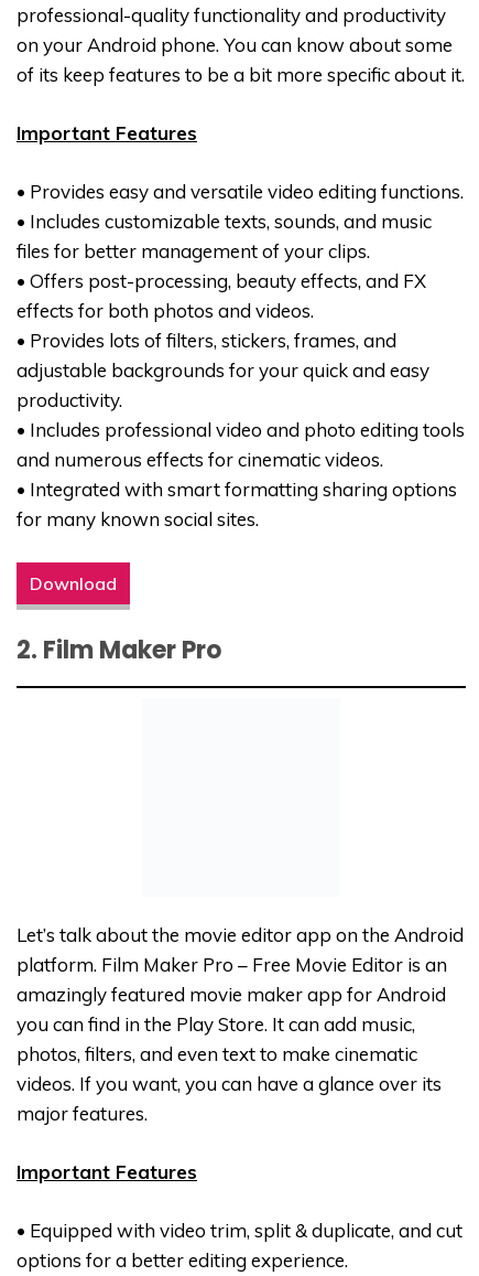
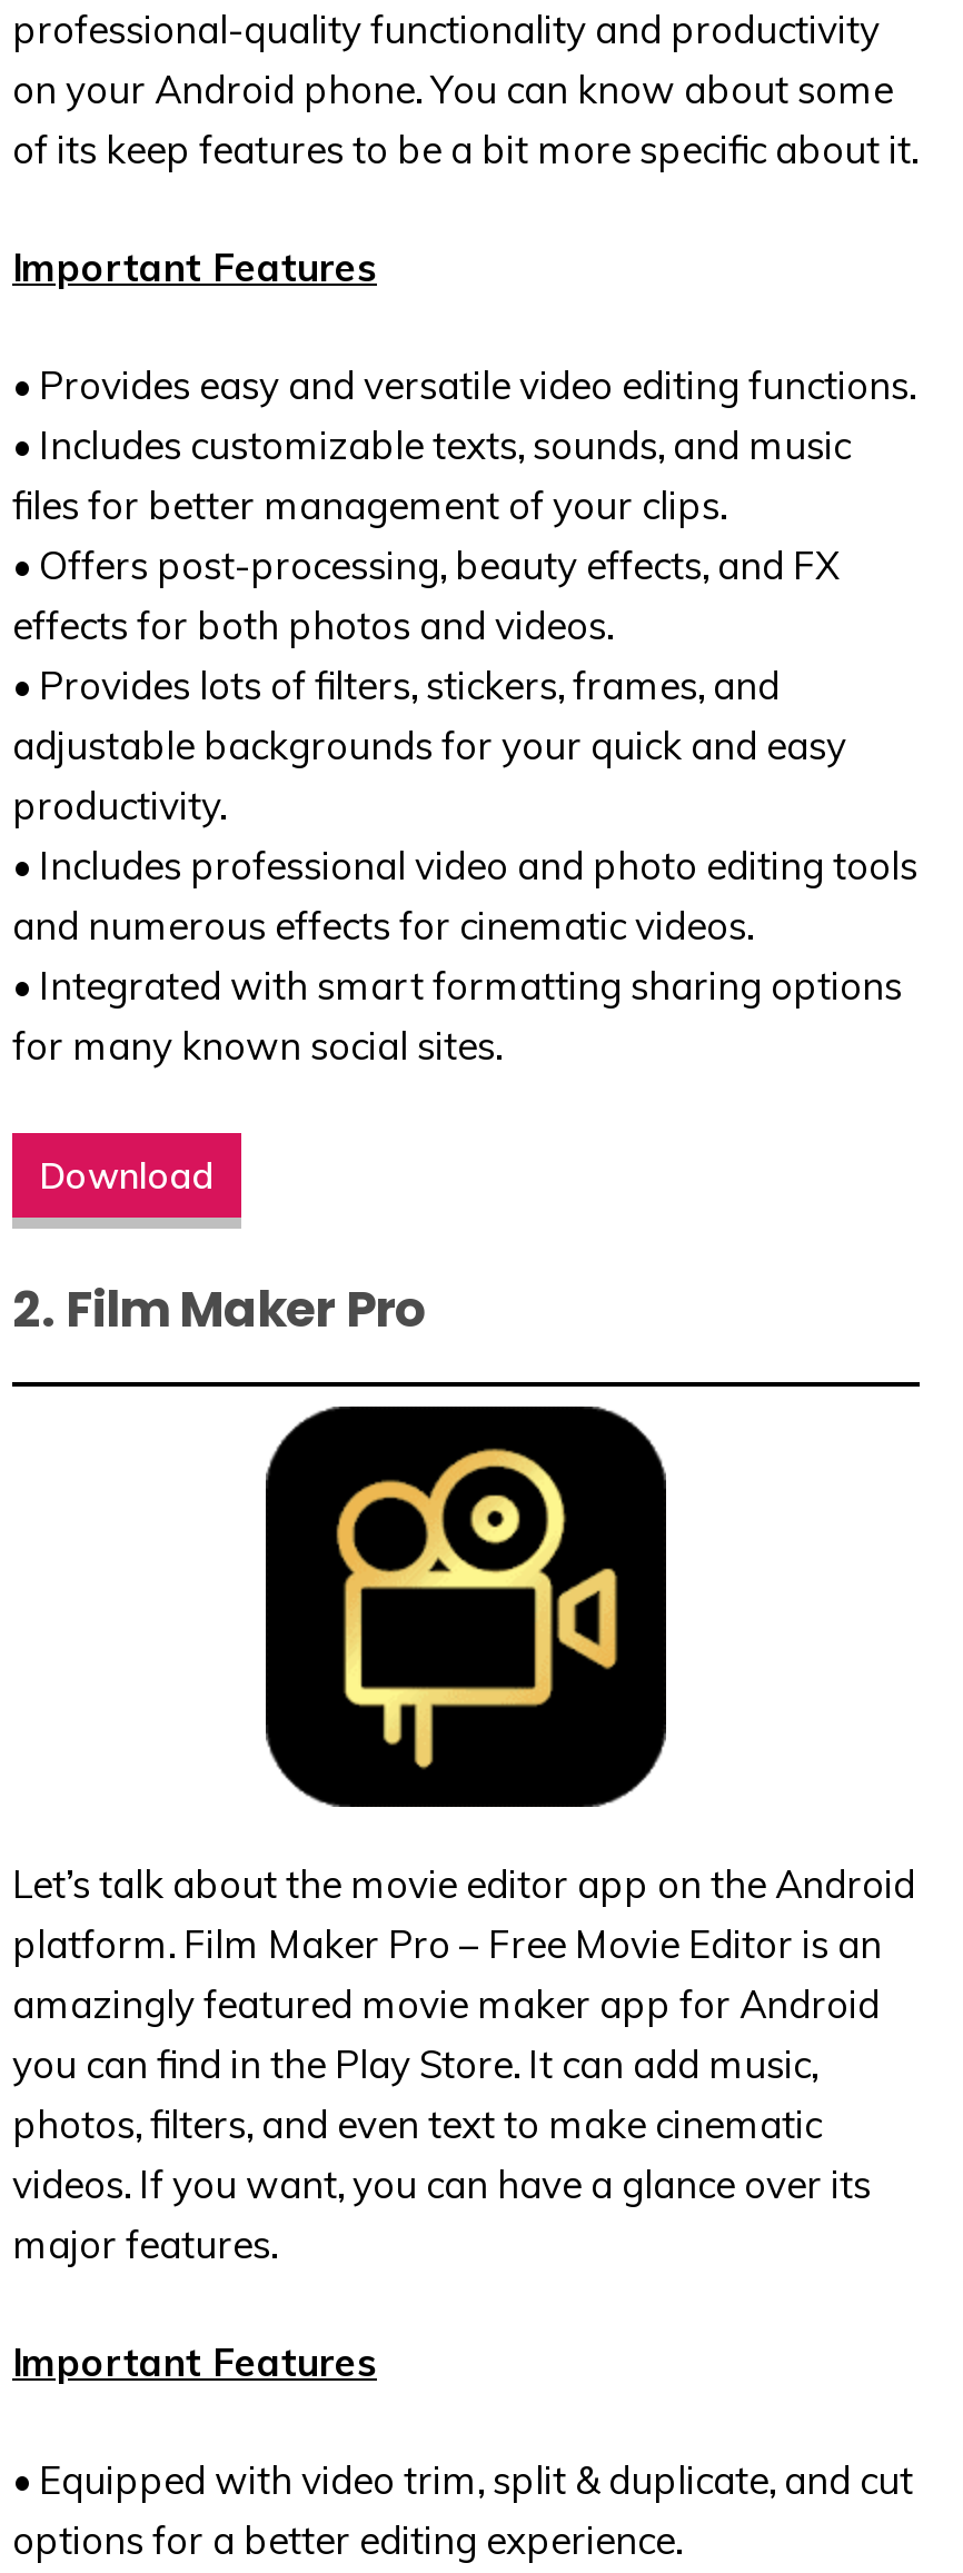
+ [image]
